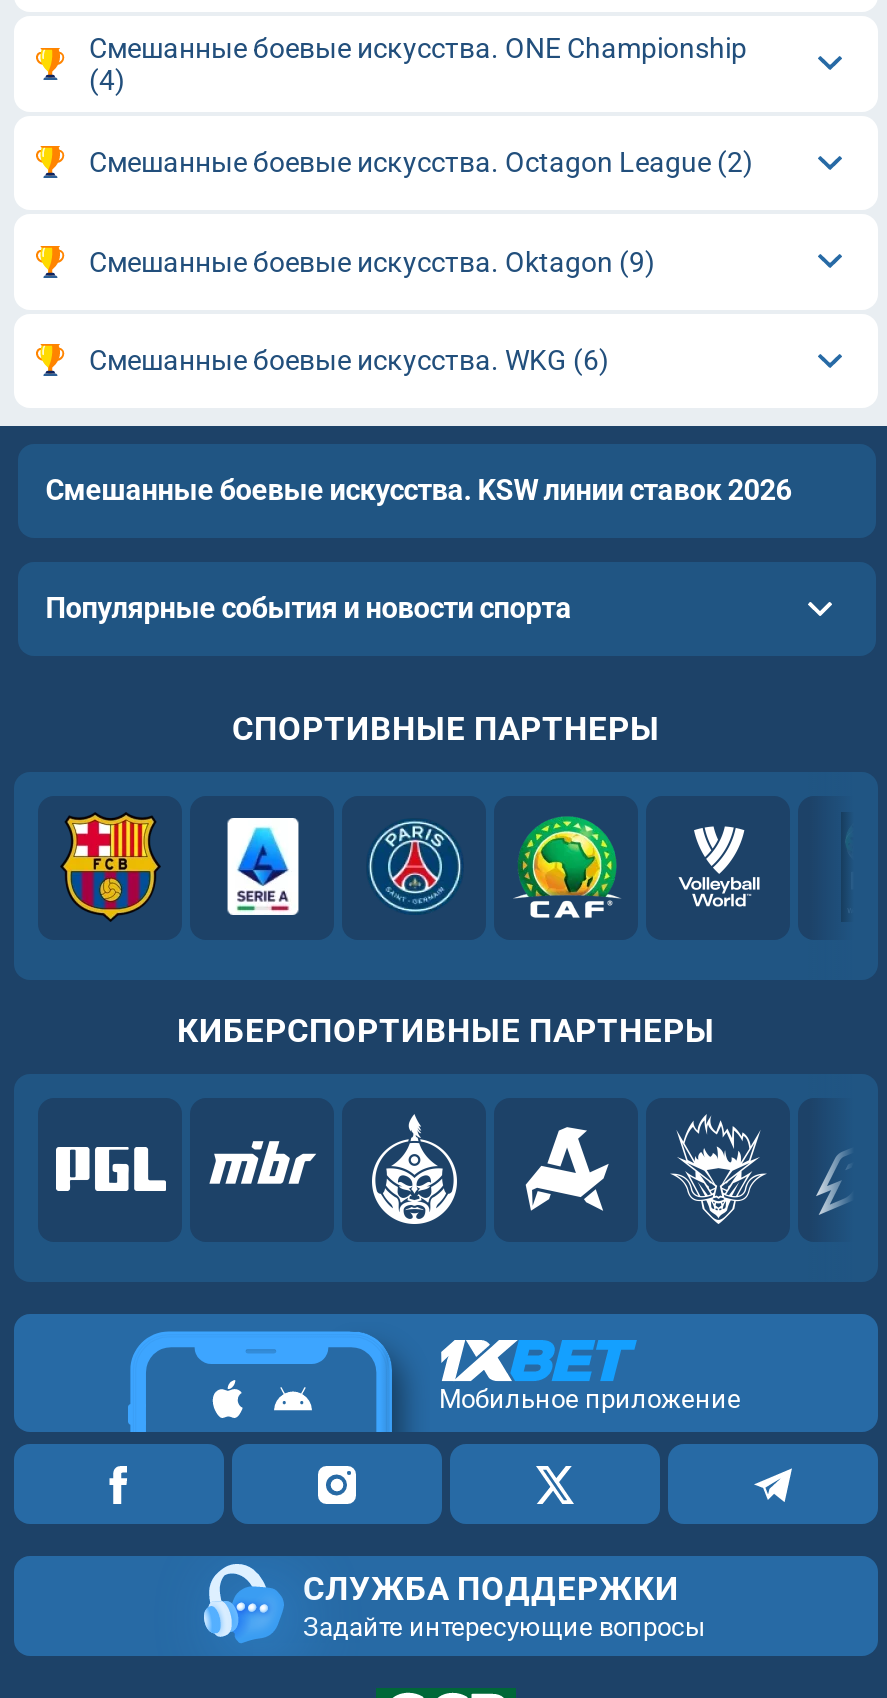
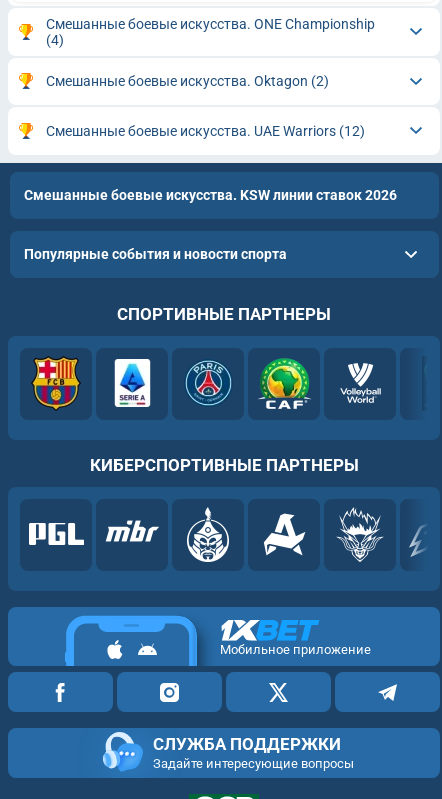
- Смешанные боевые искусства. Octagon League (2)
- Смешанные боевые искусства. Oktagon (9)
- Смешанные боевые искусства. WKG (6)
+ Смешанные боевые искусства. Oktagon (2)
+ Смешанные боевые искусства. UAE Warriors (12)
